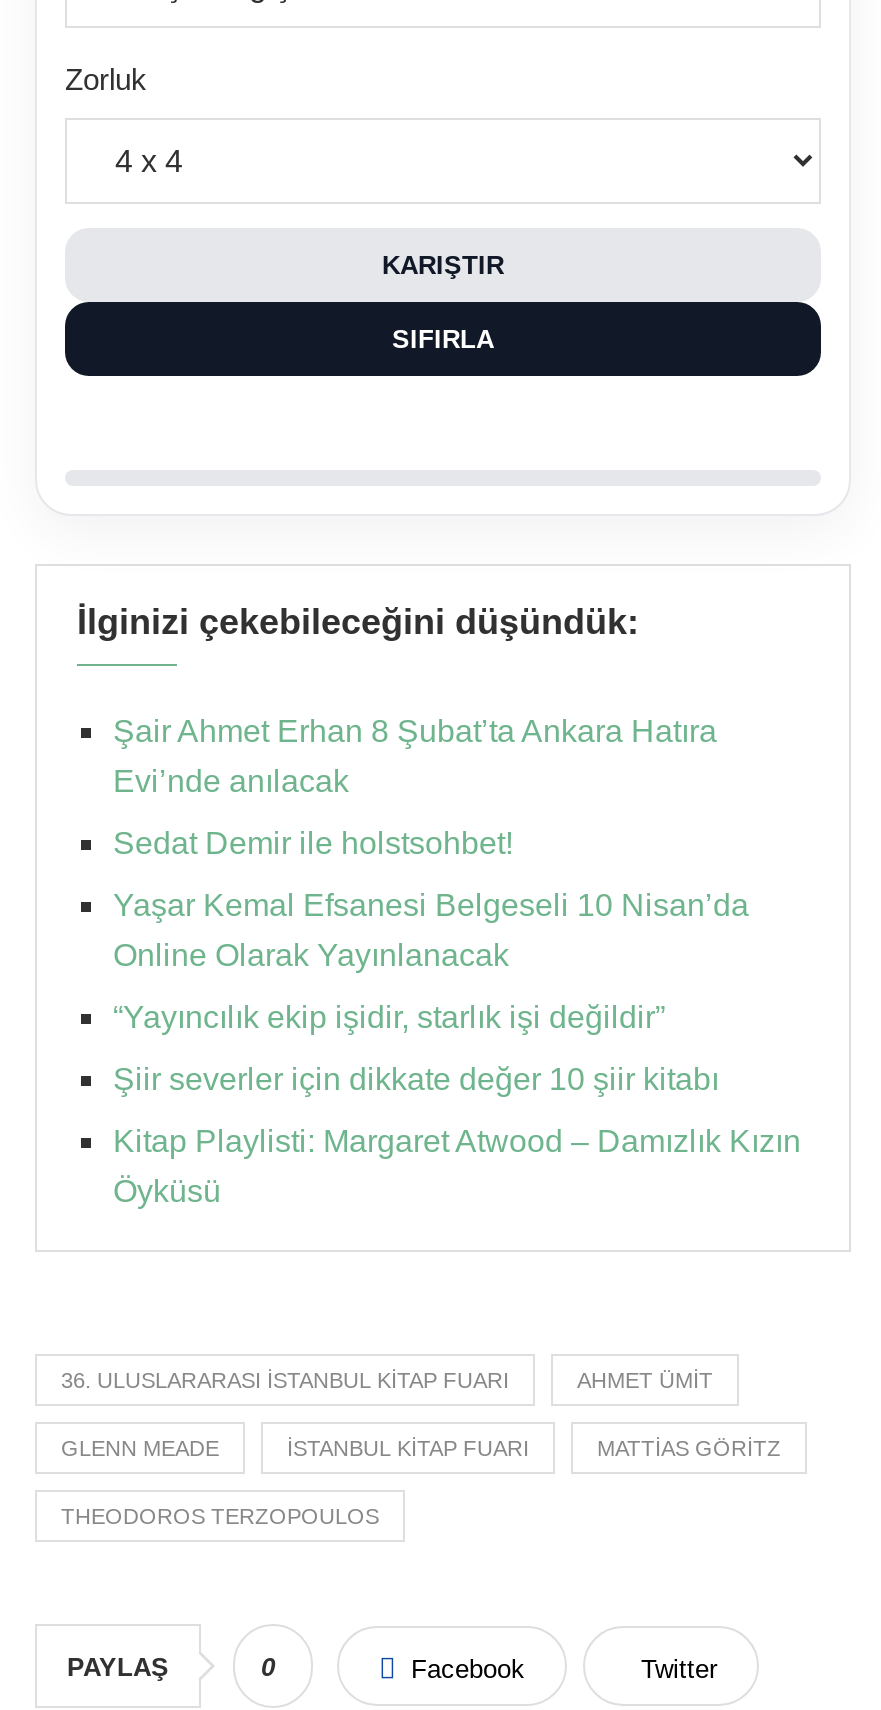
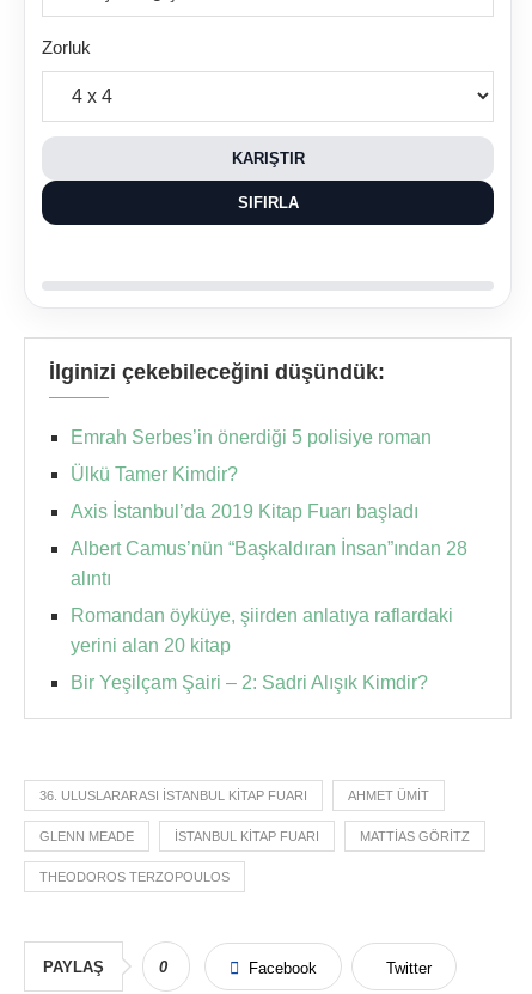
- Şair Ahmet Erhan 8 Şubat’ta Ankara Hatıra
- Evi’nde anılacak
- Sedat Demir ile holstsohbet!
- Yaşar Kemal Efsanesi Belgeseli 10 Nisan’da
- Online Olarak Yayınlanacak
- “Yayıncılık ekip işidir, starlık işi değildir”
- Şiir severler için dikkate değer 10 şiir kitabı
- Kitap Playlisti: Margaret Atwood – Damızlık Kızın
- Öyküsü
+ Emrah Serbes’in önerdiği 5 polisiye roman
+ Ülkü Tamer Kimdir?
+ Axis İstanbul’da 2019 Kitap Fuarı başladı
+ Albert Camus’nün “Başkaldıran İnsan”ından 28
+ alıntı
+ Romandan öyküye, şiirden anlatıya raflardaki
+ yerini alan 20 kitap
+ Bir Yeşilçam Şairi – 2: Sadri Alışık Kimdir?
